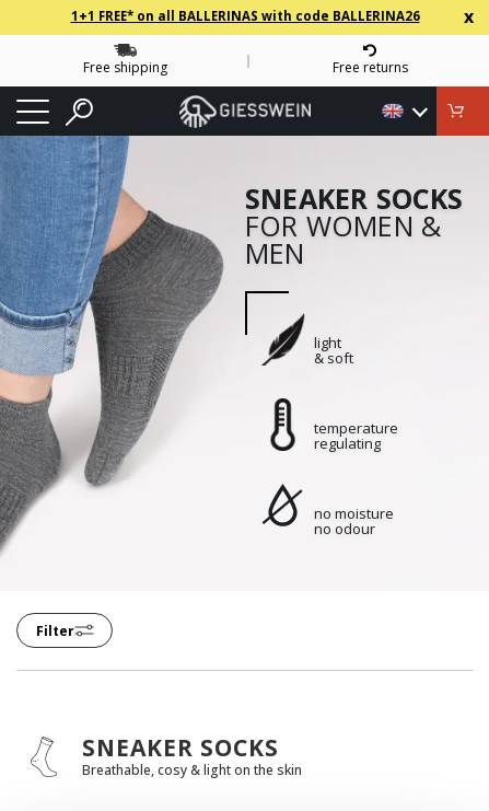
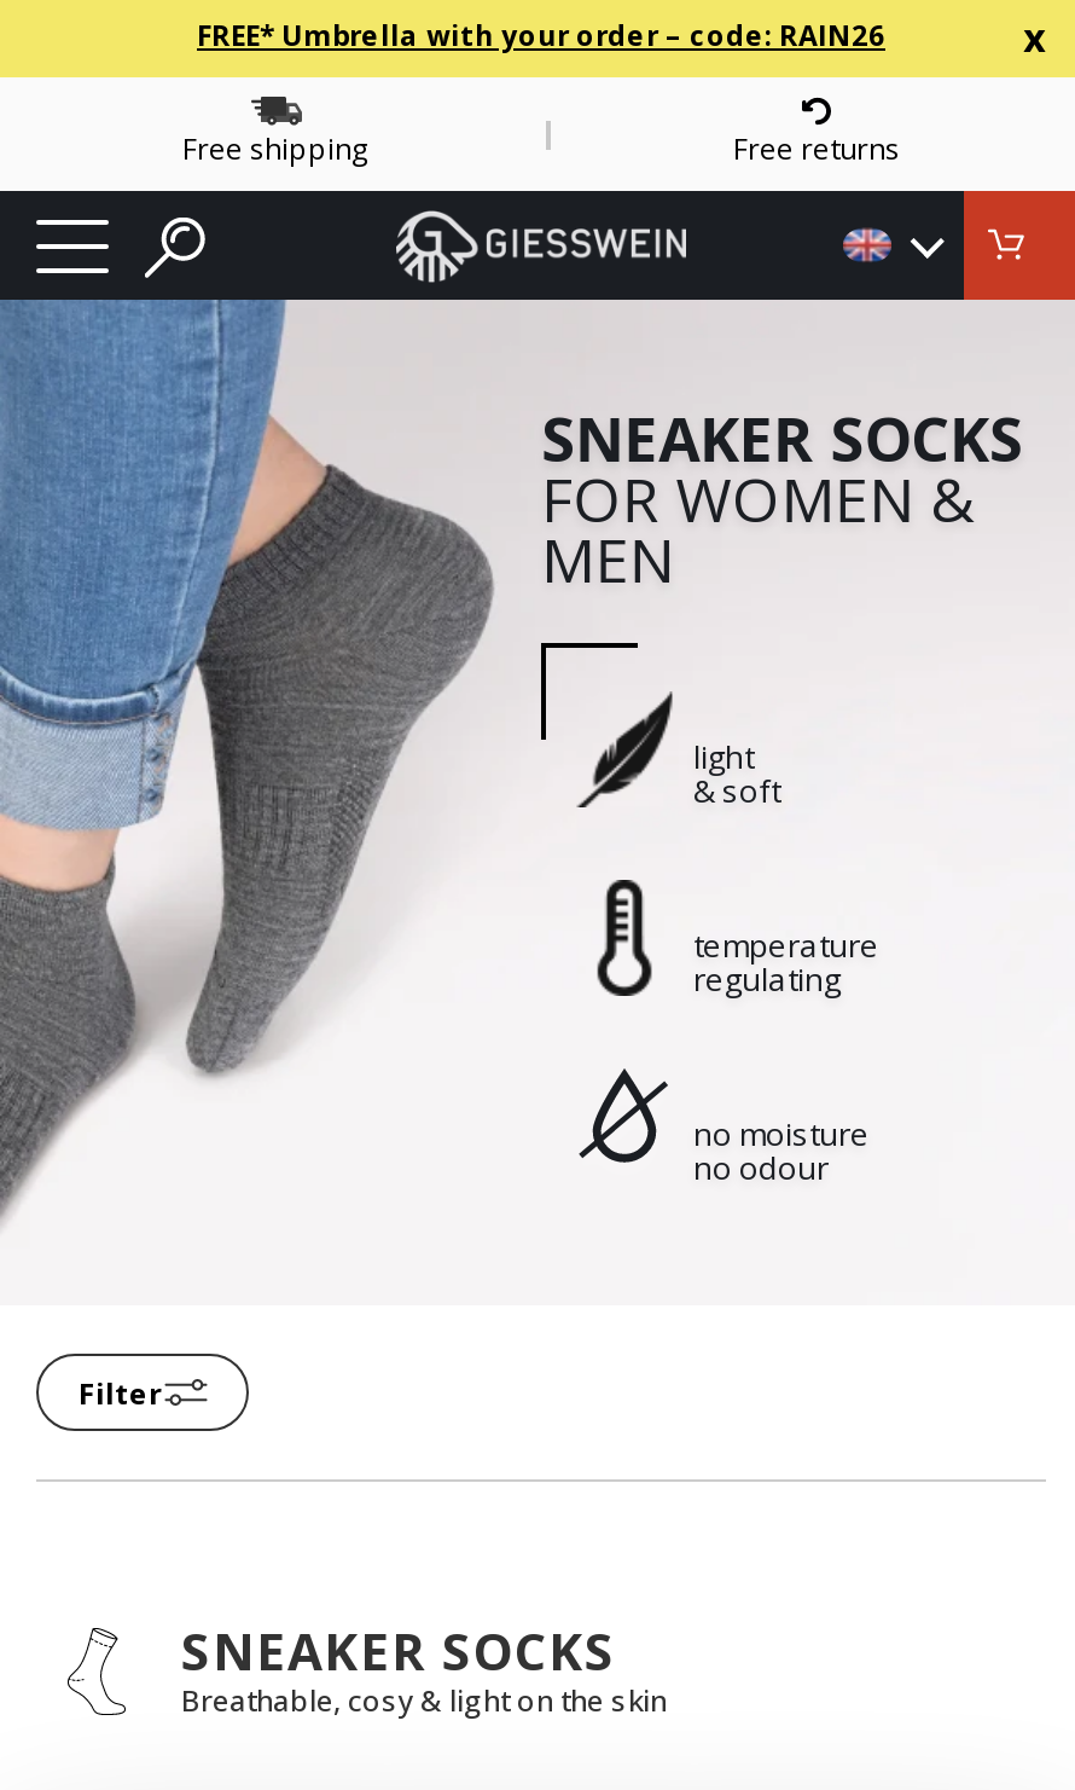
- 1+1 FREE* on all BALLERINAS with code BALLERINA26
+ FREE* Umbrella with your order – code: RAIN26
